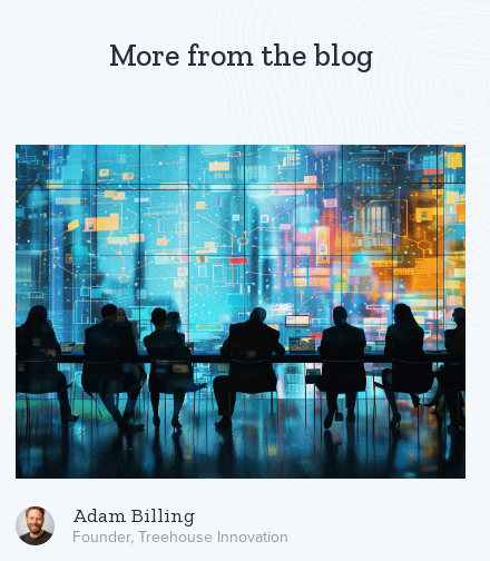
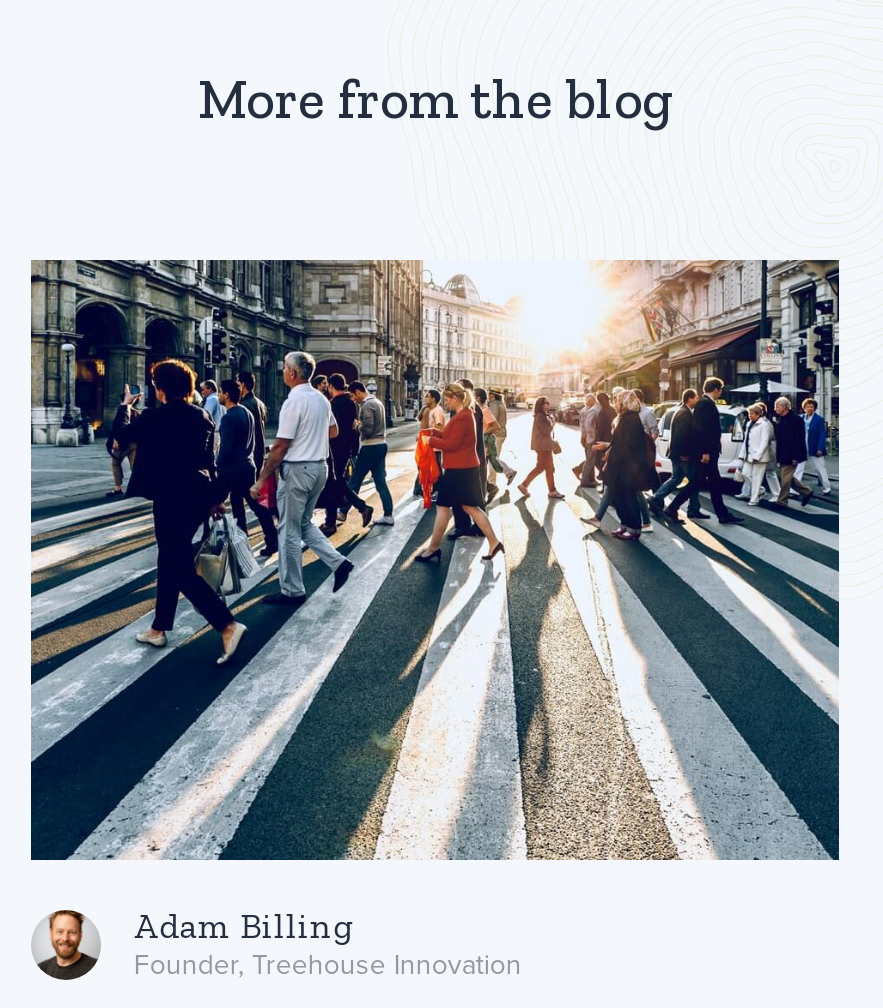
- [image]
+ [image]
